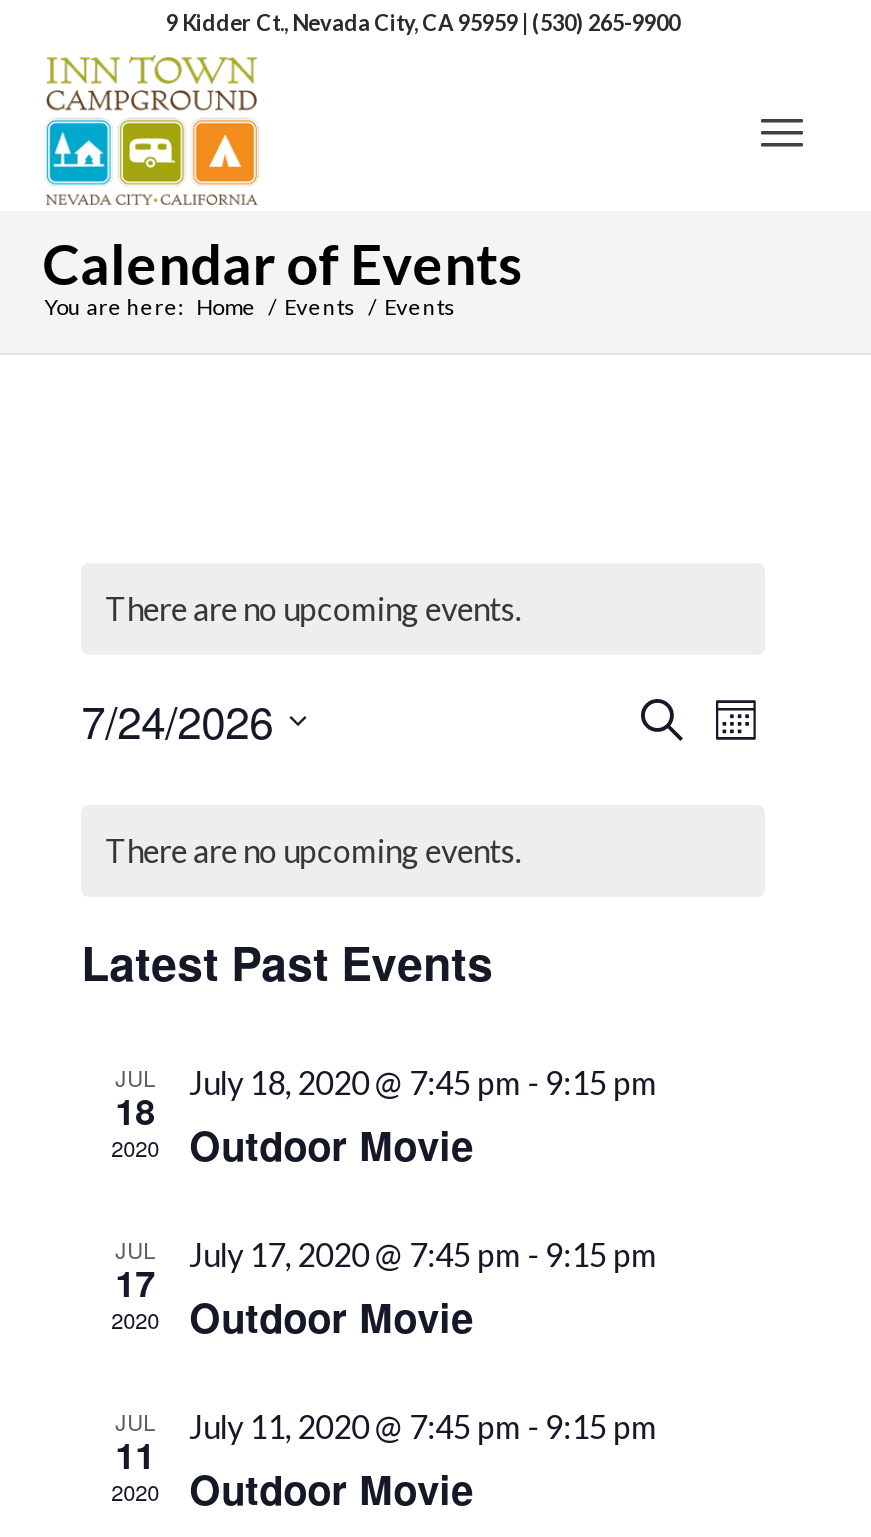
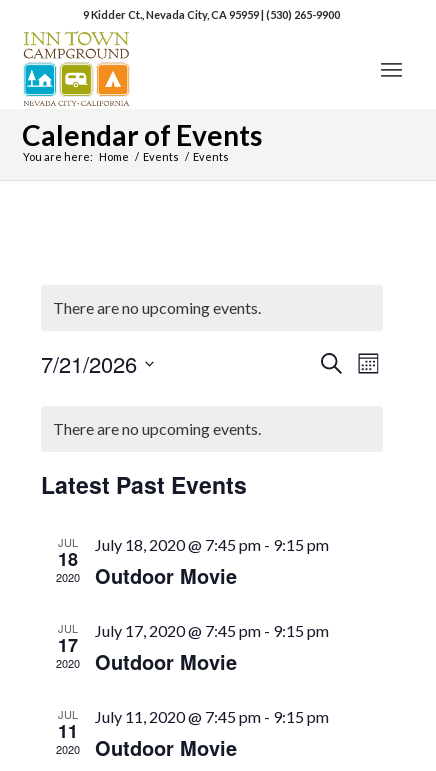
- 7/24/2026
+ 7/21/2026
